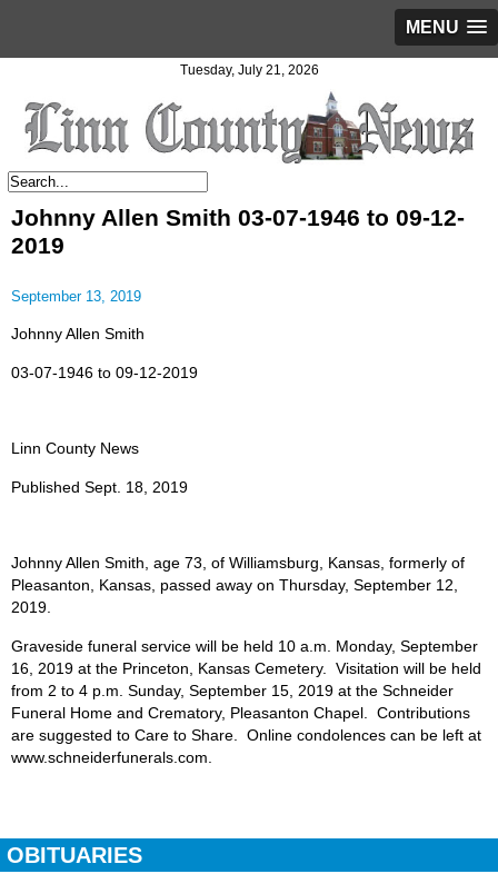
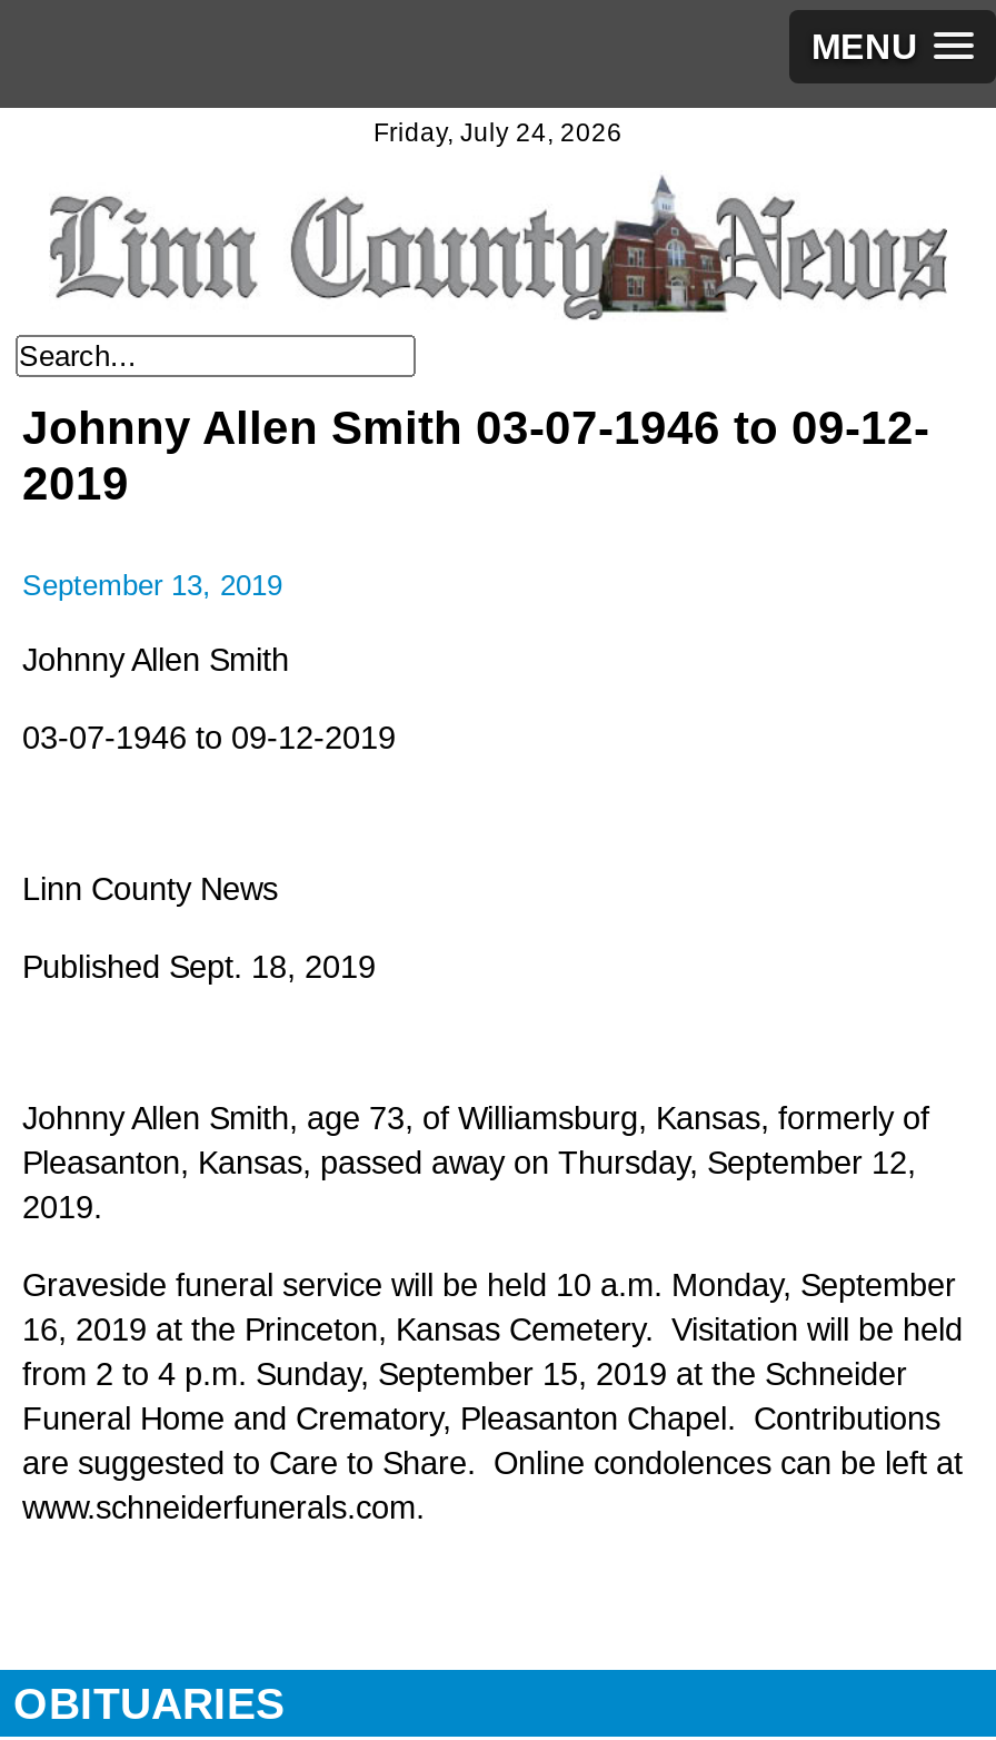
- Tuesday, July 21, 2026
+ Friday, July 24, 2026
